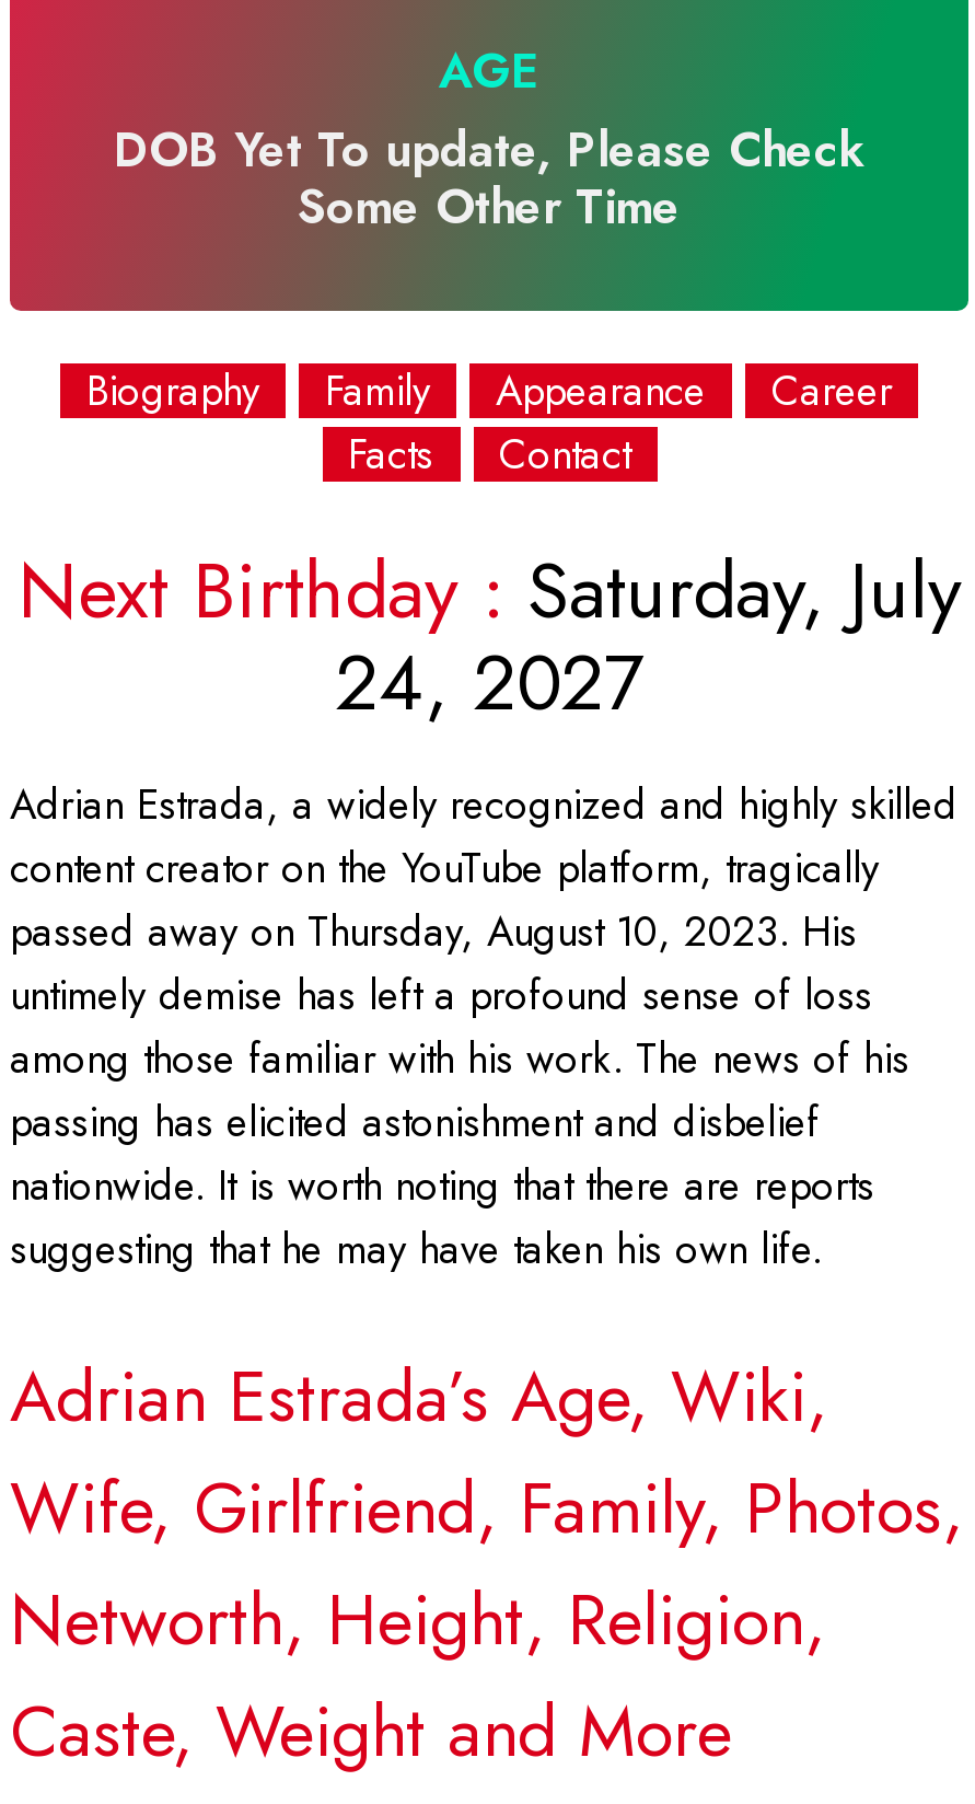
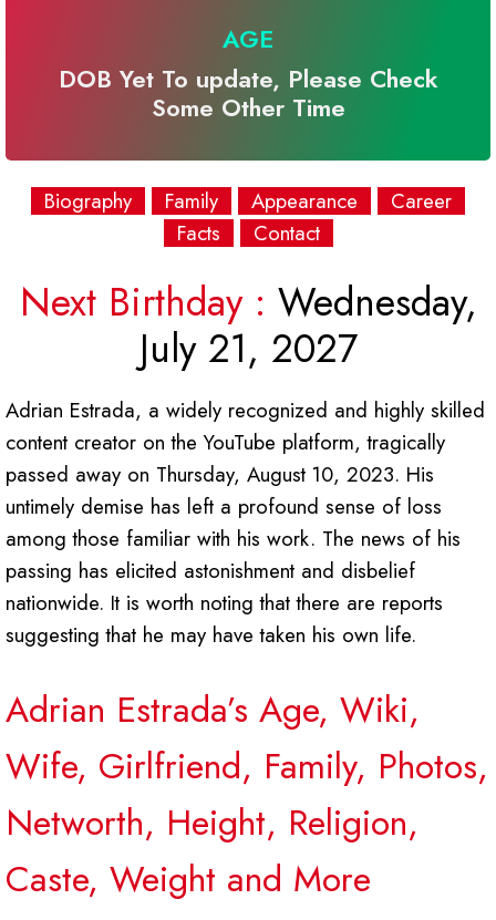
- Next Birthday : Saturday, July
- 24, 2027
+ Next Birthday : Wednesday,
+ July 21, 2027
